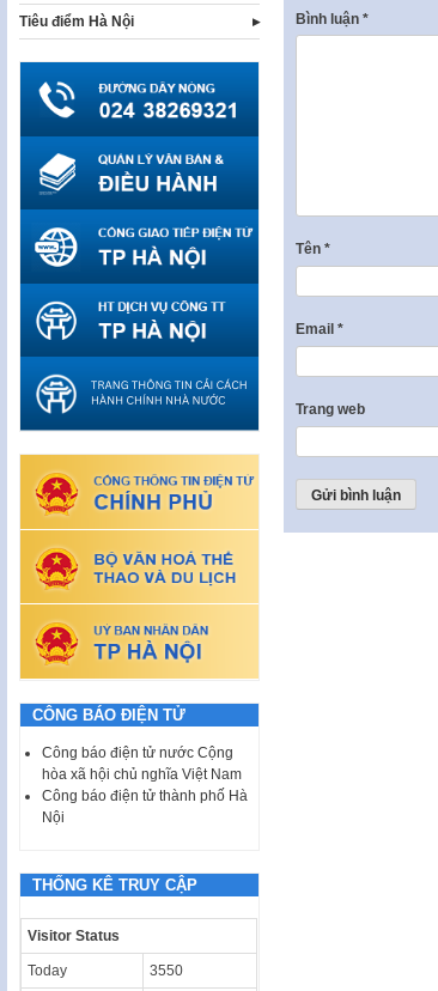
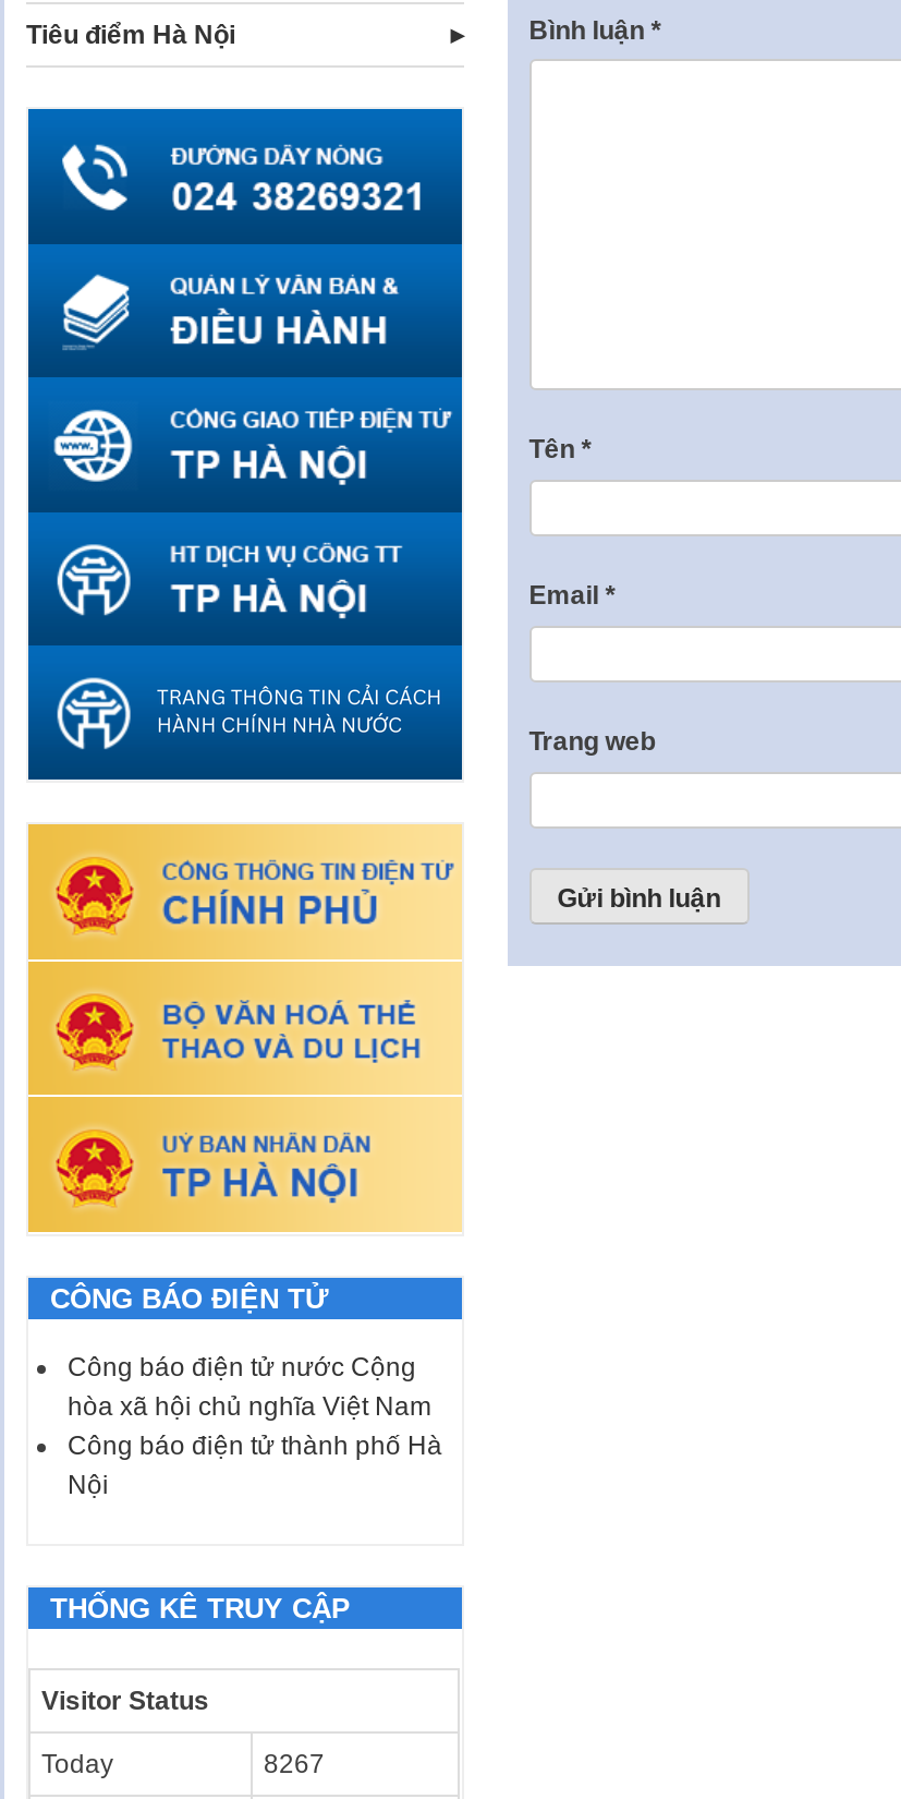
- 3550
+ 8267
